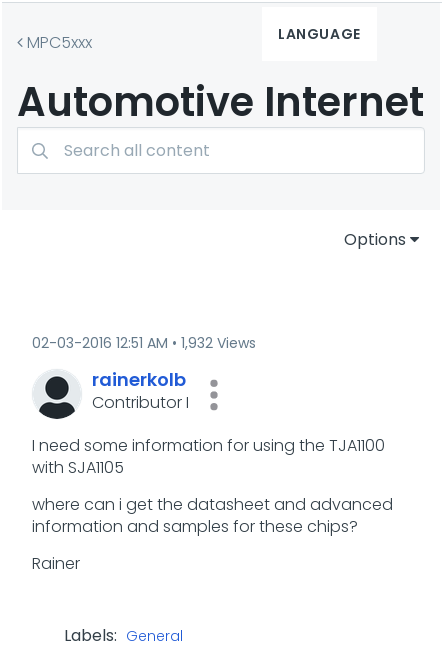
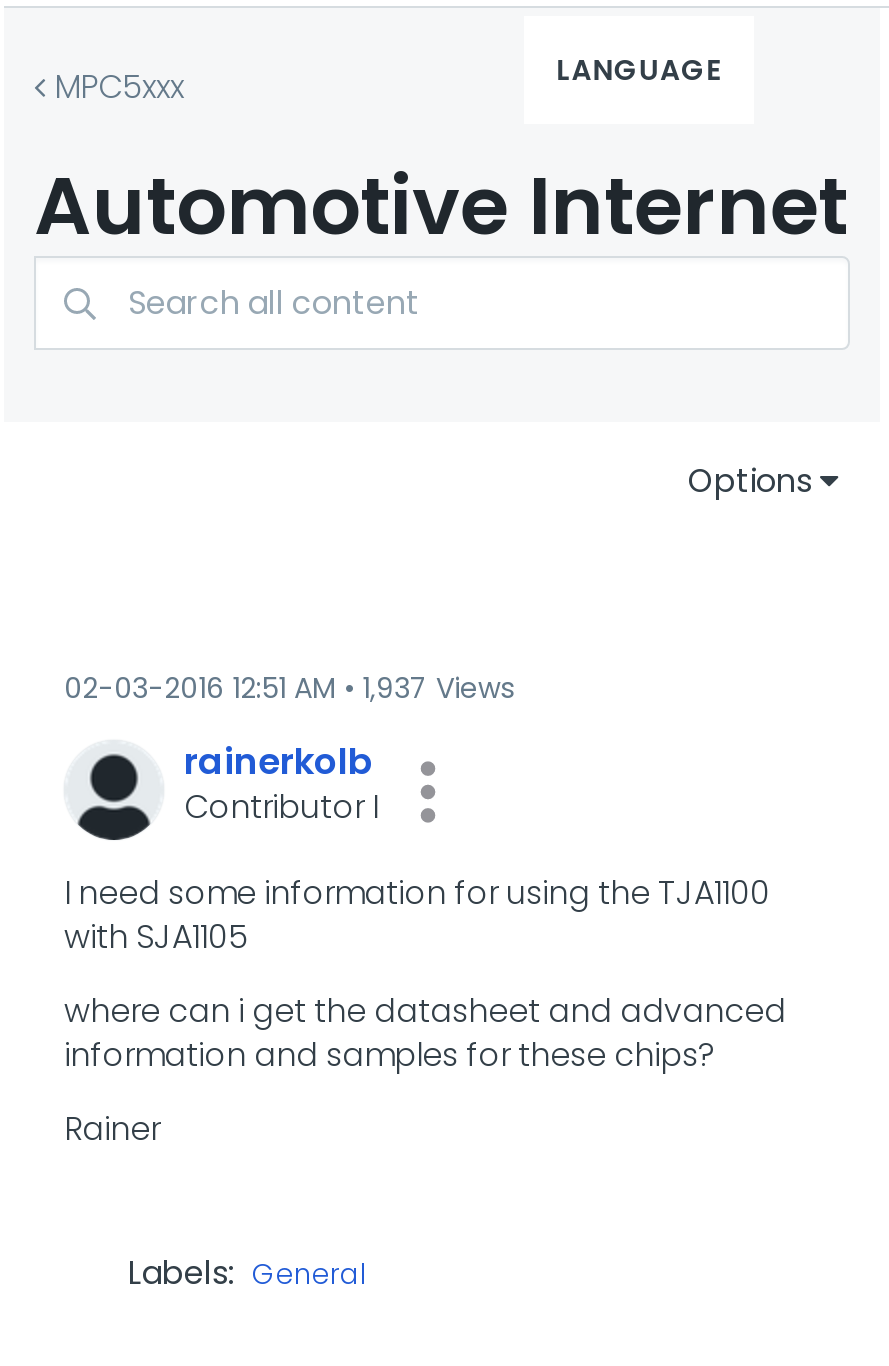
- 02-03-2016 12:51 AM 1,932 Views
+ 02-03-2016 12:51 AM 1,937 Views
